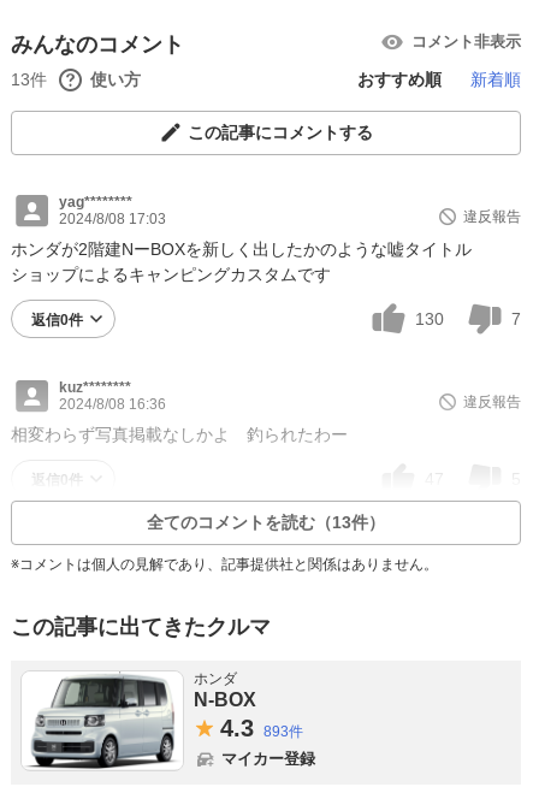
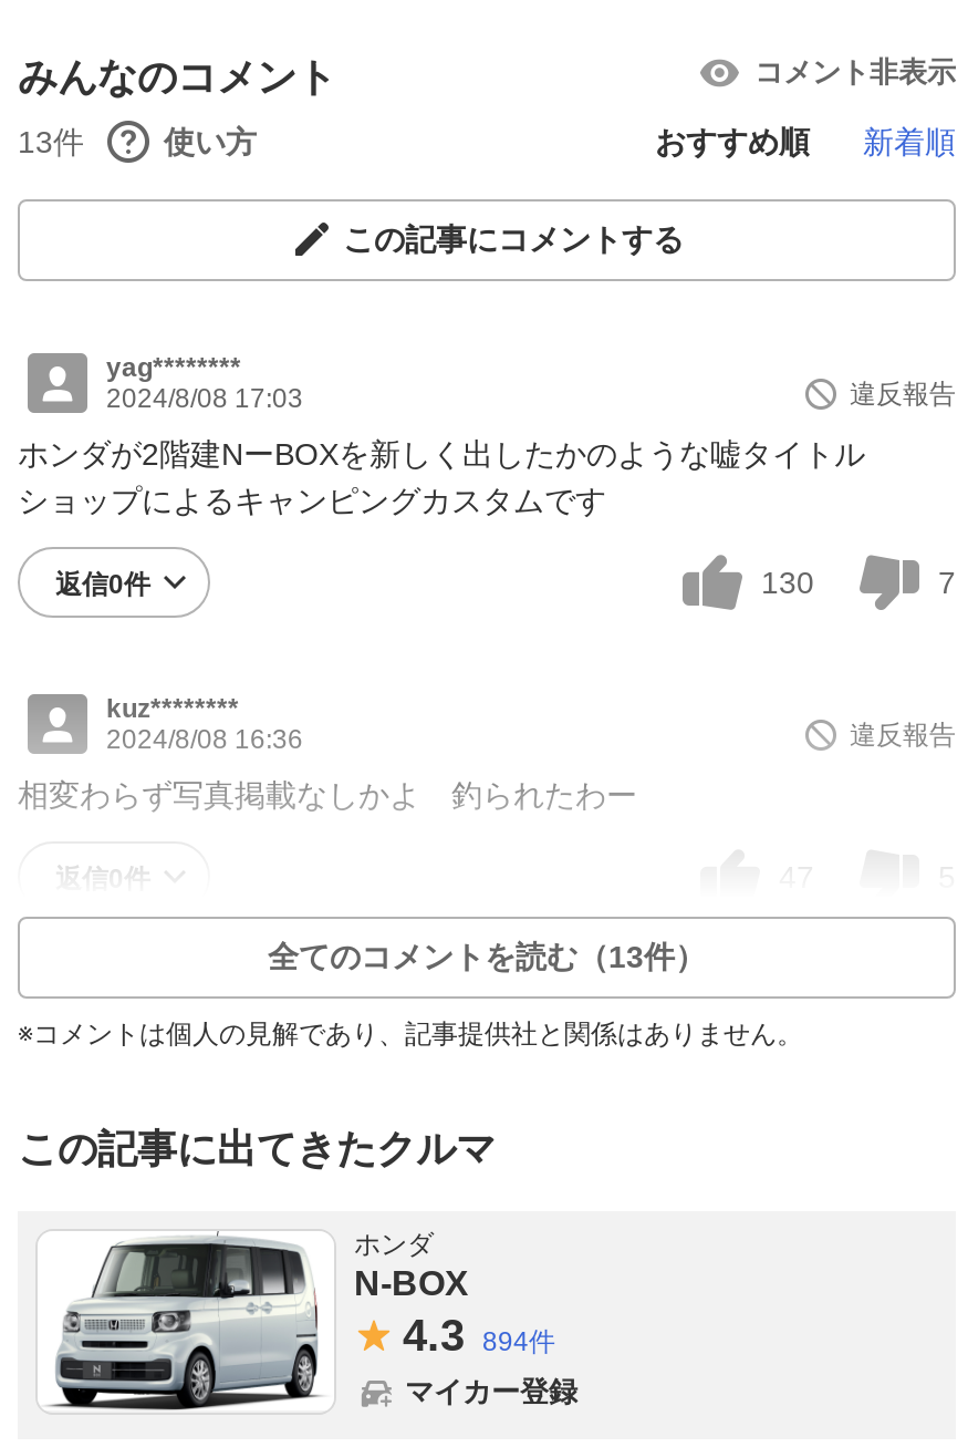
- 4.3 893件
+ 4.3 894件
